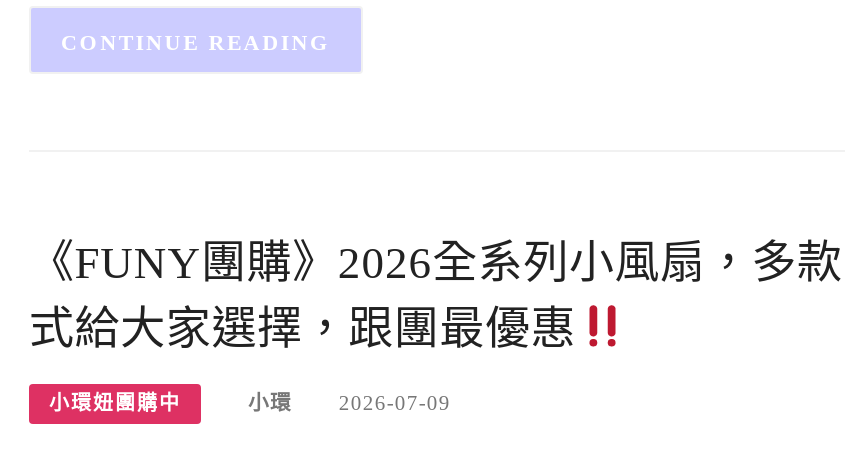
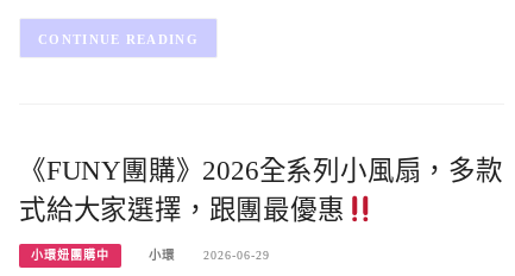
- 2026-07-09
+ 2026-06-29
